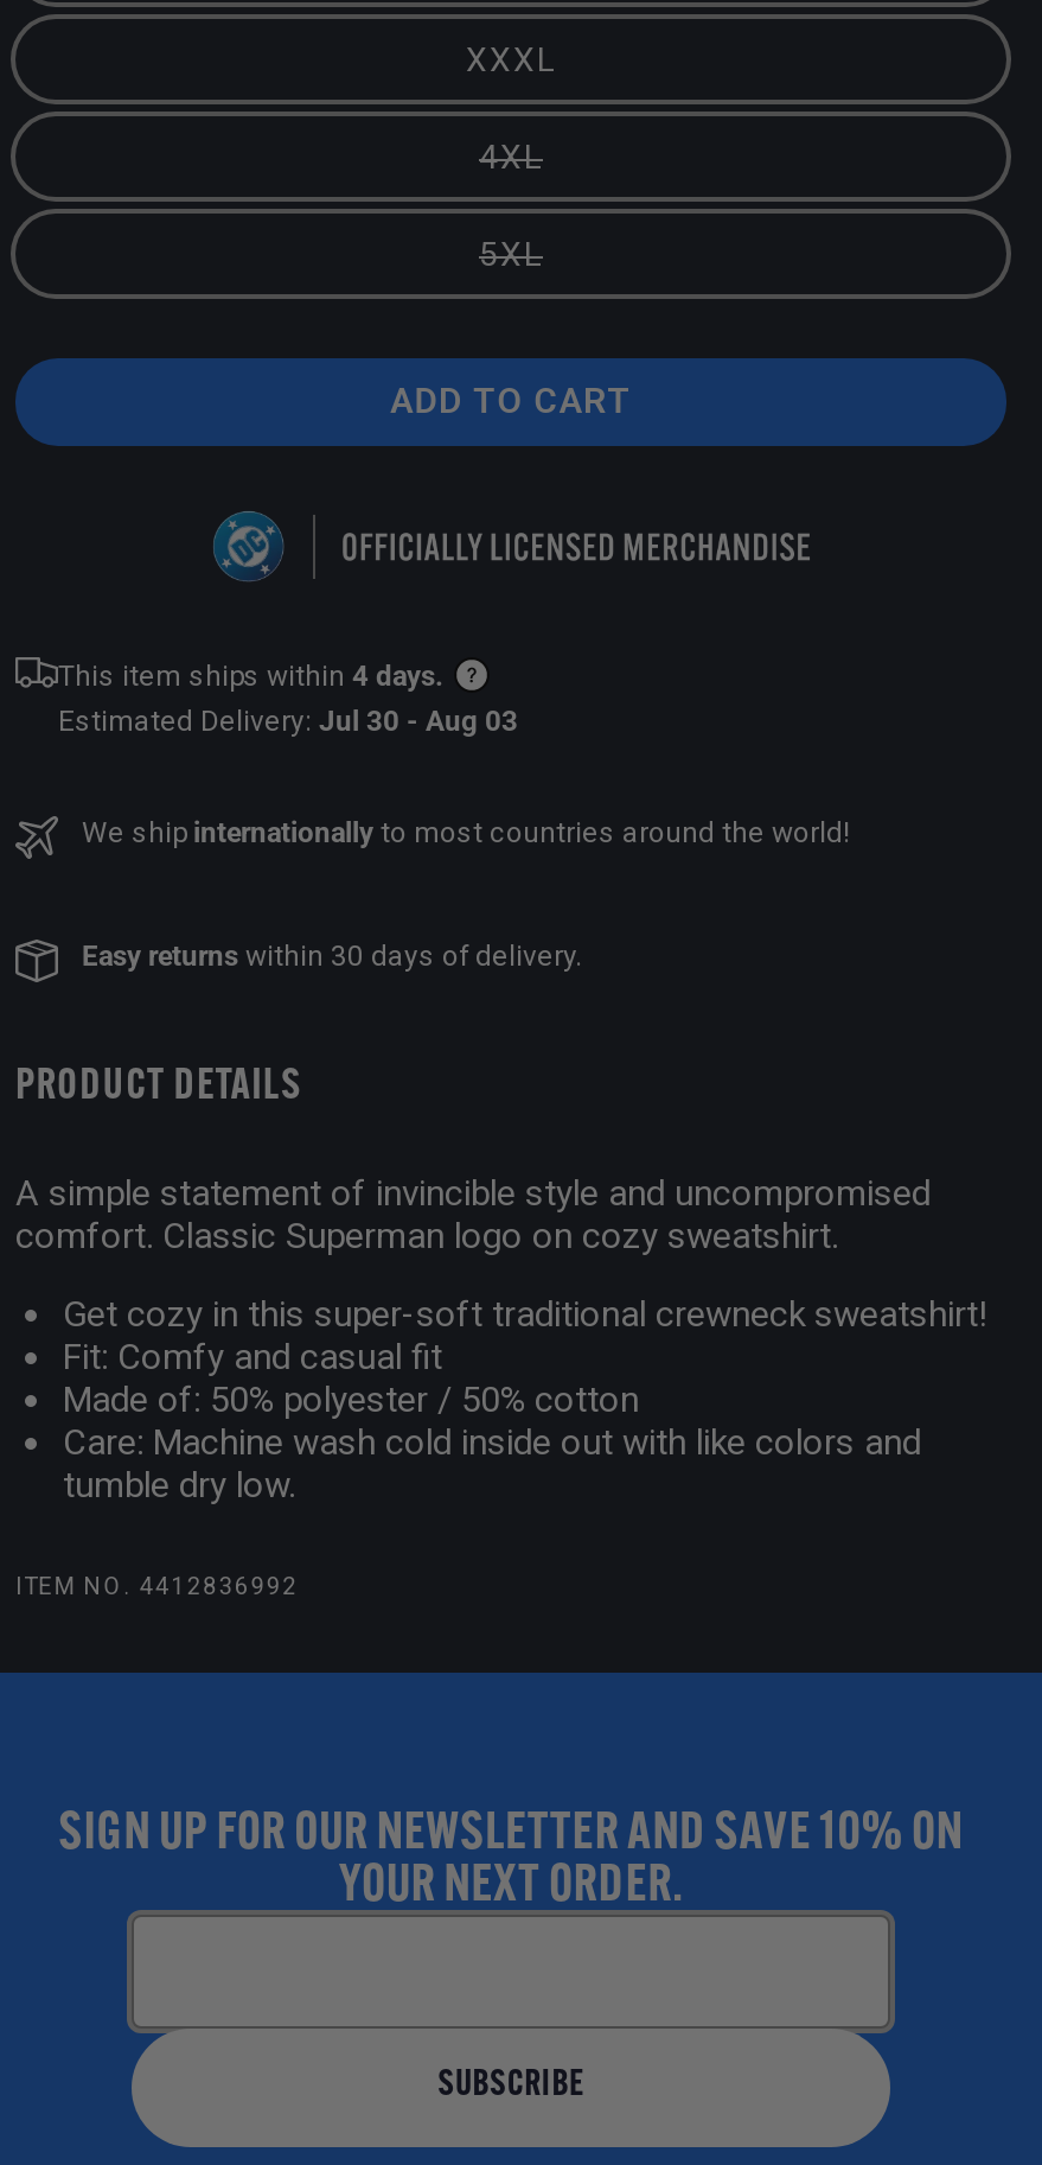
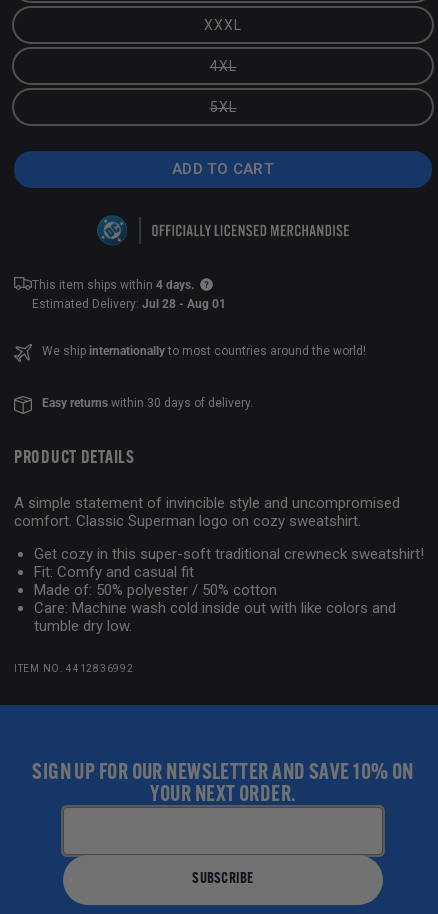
- Estimated Delivery: Jul 30 - Aug 03
+ Estimated Delivery: Jul 28 - Aug 01
